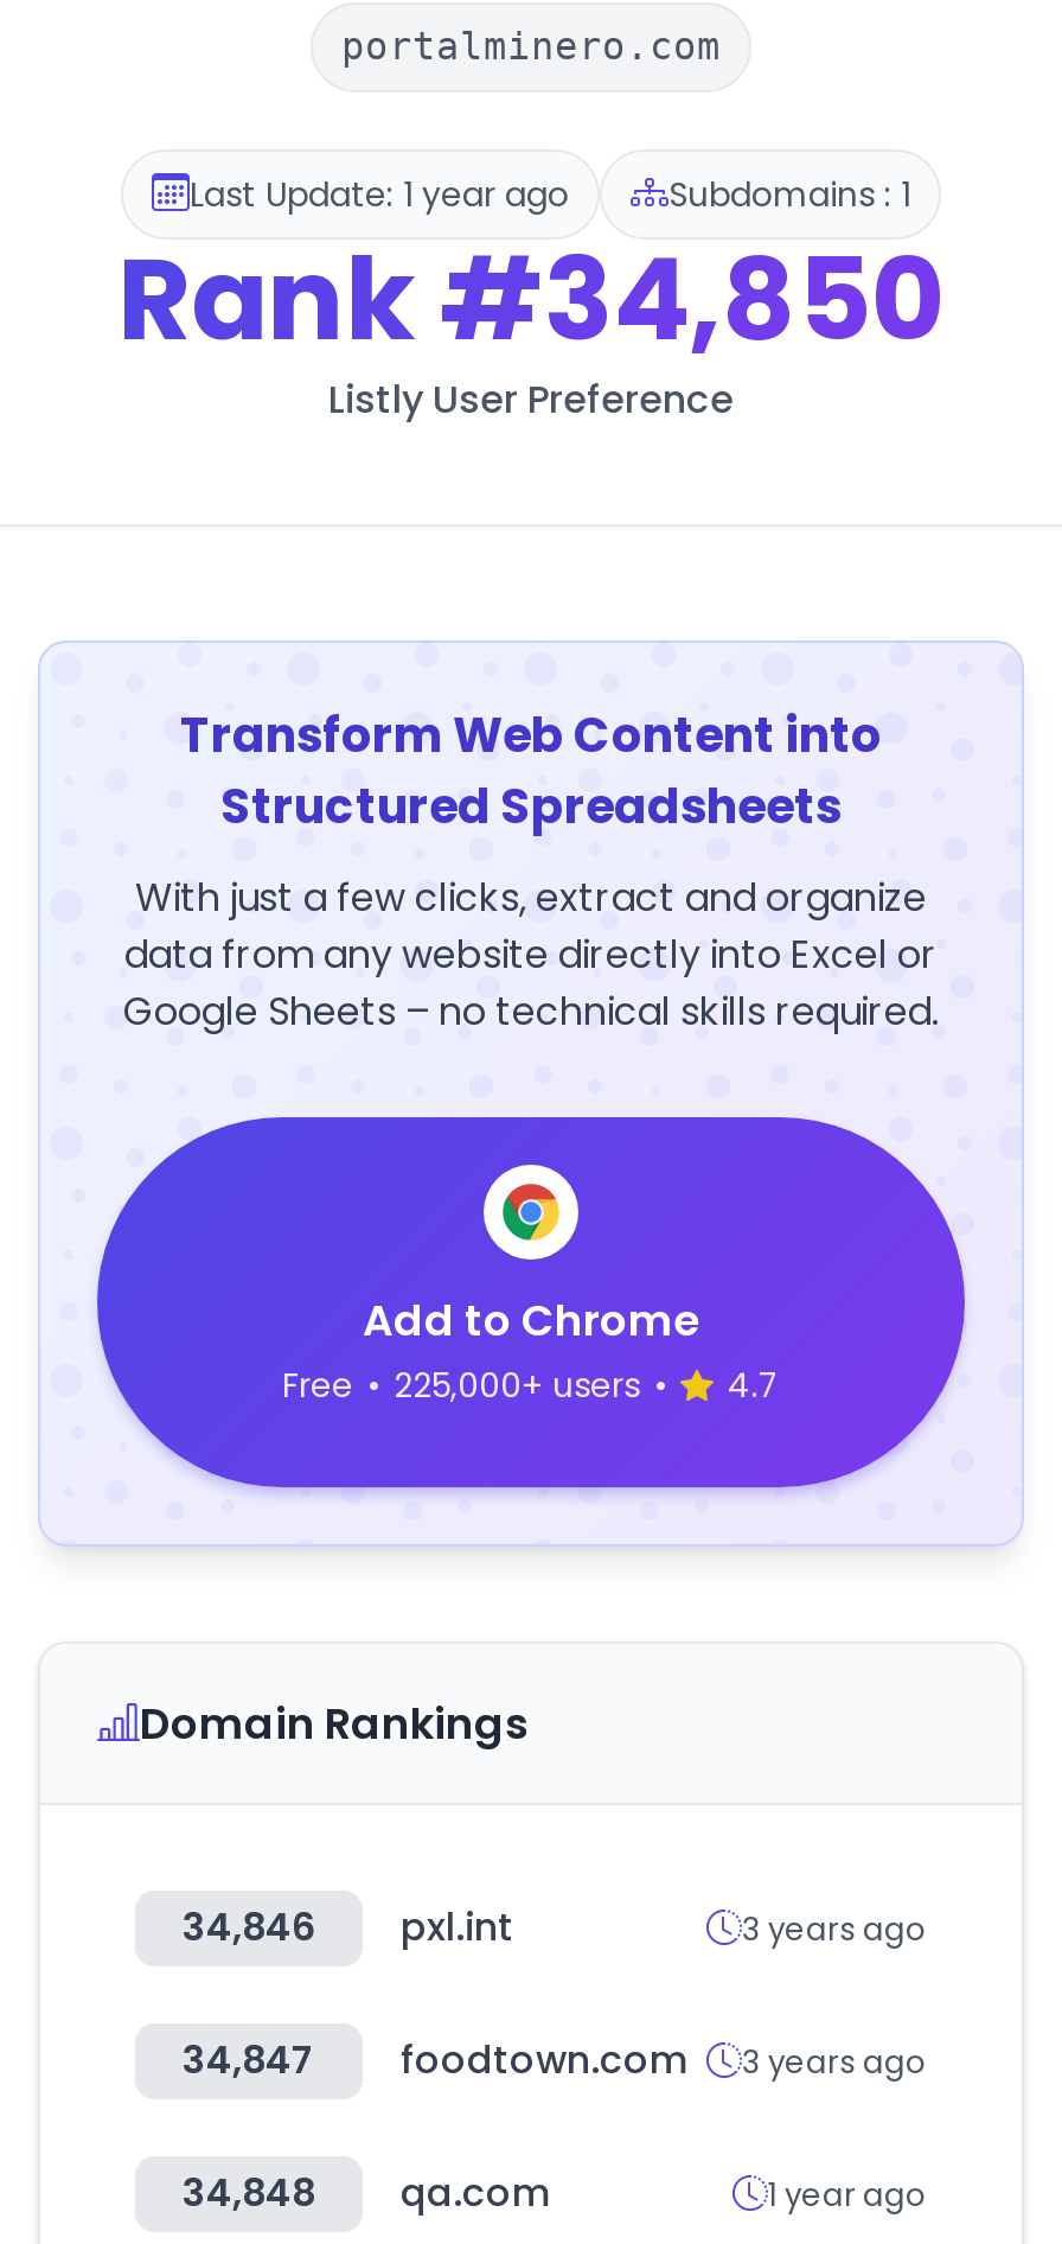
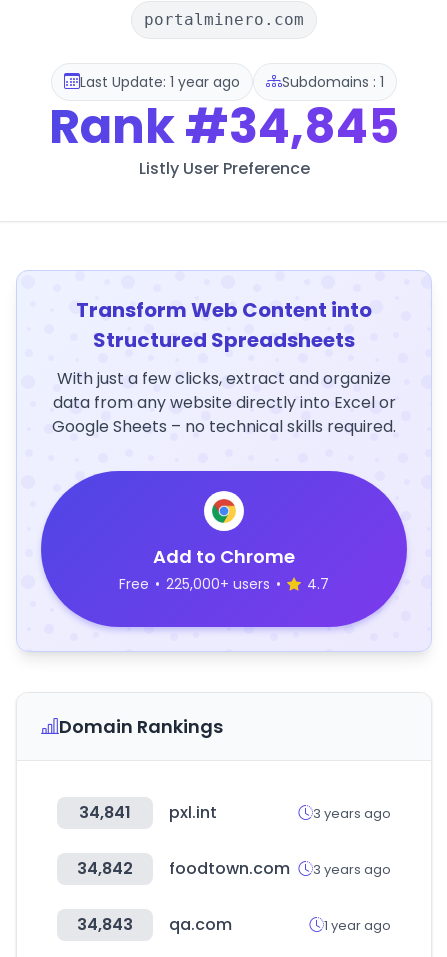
- Rank #34,850
+ Rank #34,845

- 34,846 pxl.int
+ 34,841 pxl.int

- 34,847 foodtown.com 3 years ago
+ 34,842 foodtown.com 3 years ago

- 34,848 qa.com
+ 34,843 qa.com
